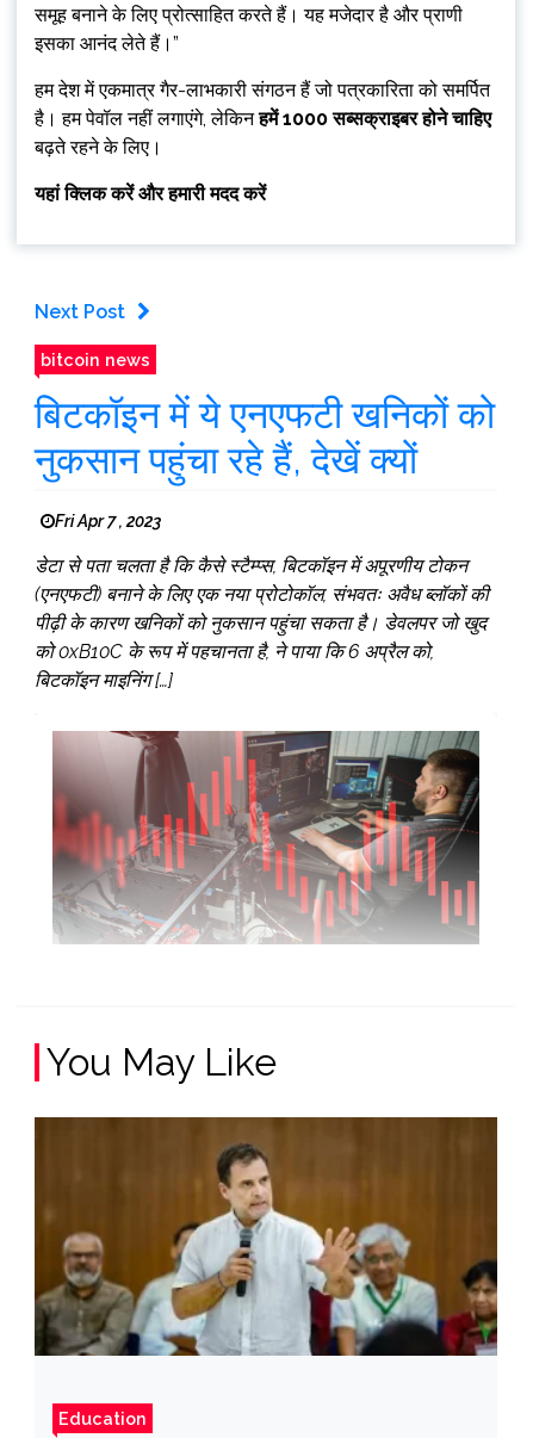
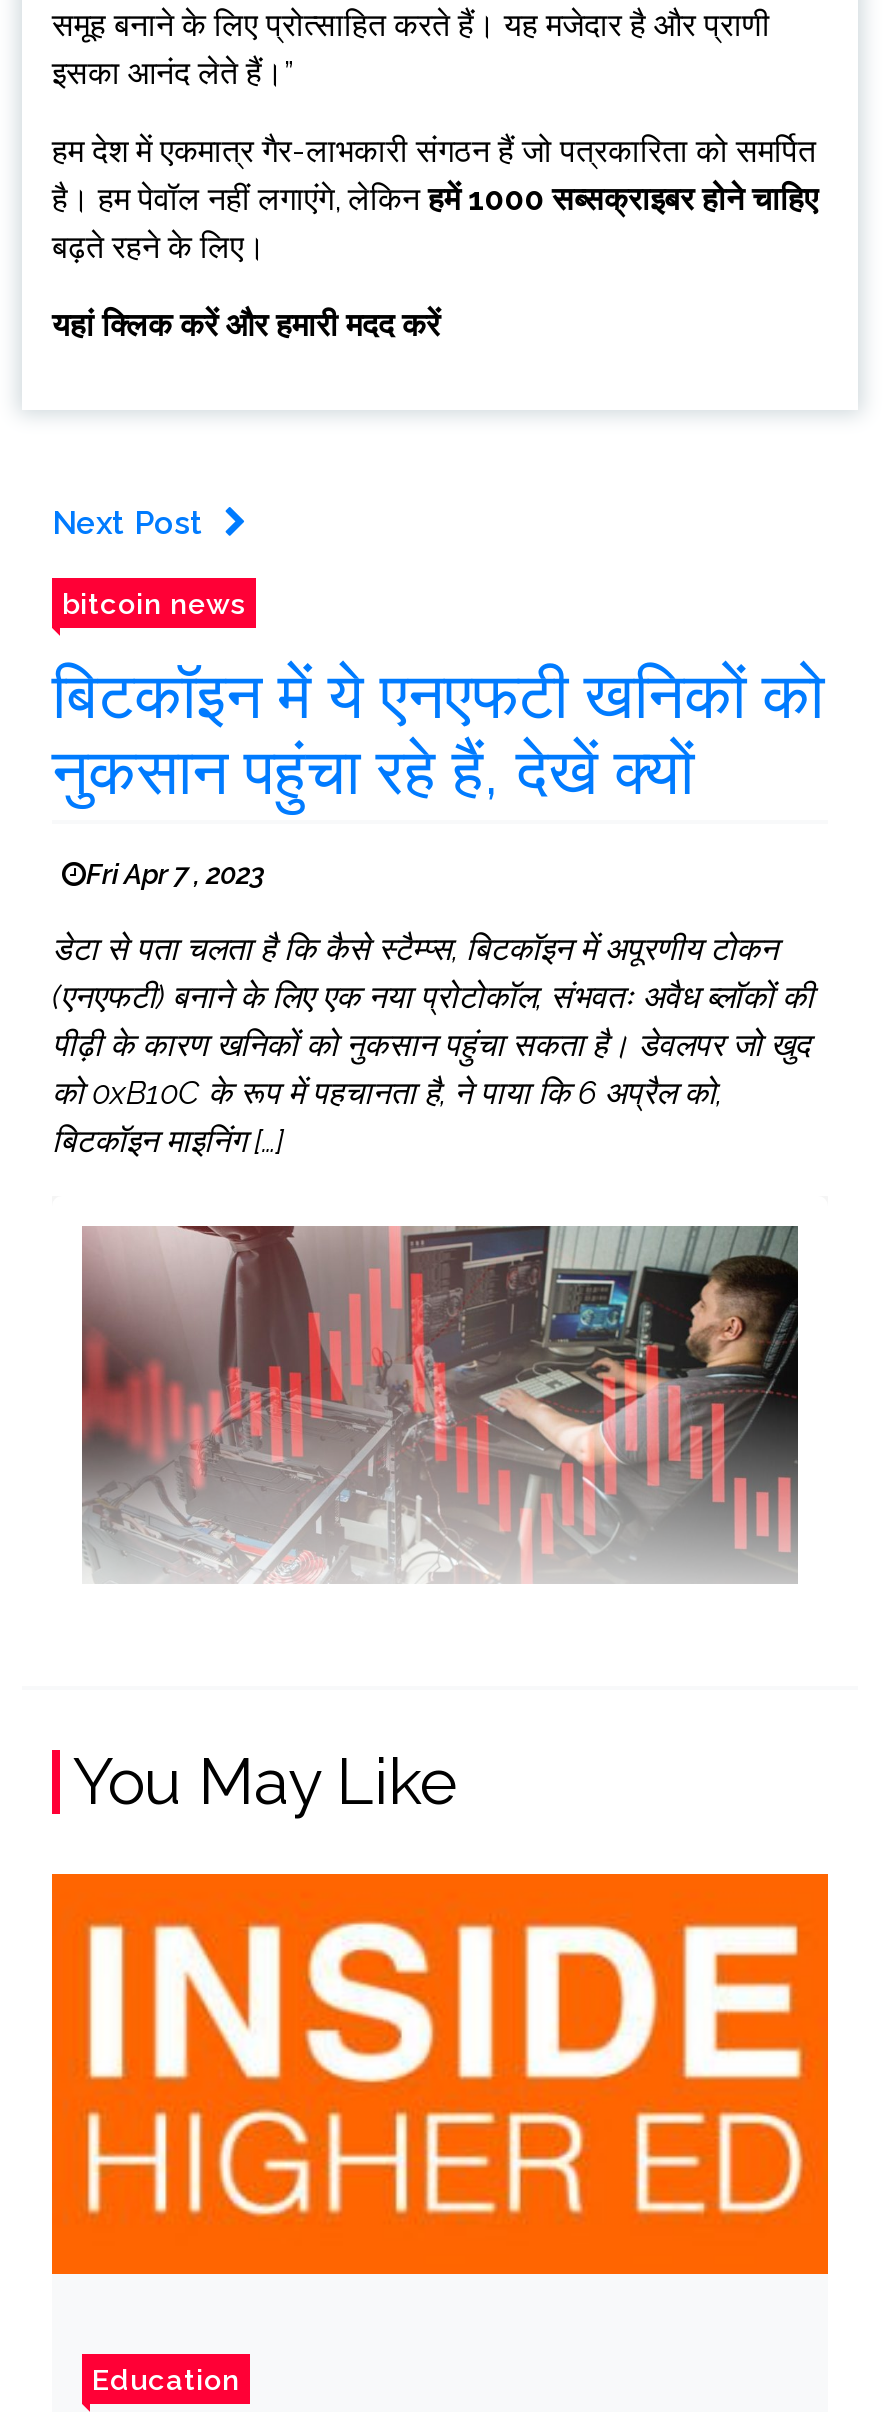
- [image]
+ [image]
